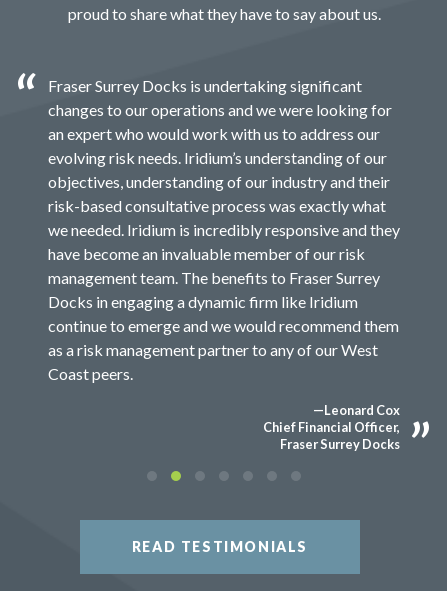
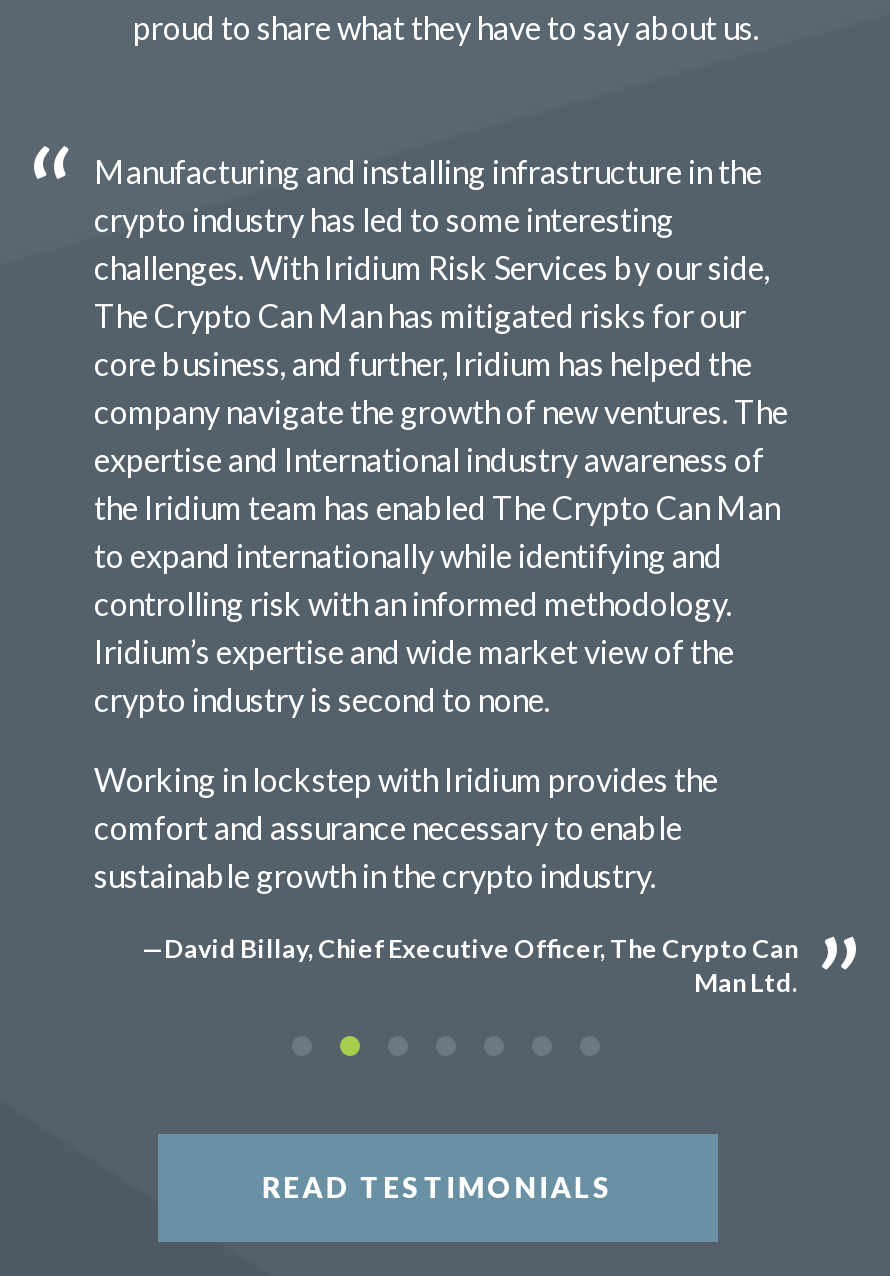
- Fraser Surrey Docks is undertaking significant
- changes to our operations and we were looking for
- an expert who would work with us to address our
- evolving risk needs. Iridium’s understanding of our
- objectives, understanding of our industry and their
- risk-based consultative process was exactly what
- we needed. Iridium is incredibly responsive and they
- have become an invaluable member of our risk
- management team. The benefits to Fraser Surrey
- Docks in engaging a dynamic firm like Iridium
- continue to emerge and we would recommend them
- as a risk management partner to any of our West
- Coast peers.
- —Leonard Cox
- Chief Financial Officer,
- Fraser Surrey Docks
+ Manufacturing and installing infrastructure in the
+ crypto industry has led to some interesting
+ challenges. With Iridium Risk Services by our side,
+ The Crypto Can Man has mitigated risks for our
+ core business, and further, Iridium has helped the
+ company navigate the growth of new ventures. The
+ expertise and International industry awareness of
+ the Iridium team has enabled The Crypto Can Man
+ to expand internationally while identifying and
+ controlling risk with an informed methodology.
+ Iridium’s expertise and wide market view of the
+ crypto industry is second to none.
+ Working in lockstep with Iridium provides the
+ comfort and assurance necessary to enable
+ sustainable growth in the crypto industry.
+ —David Billay, Chief Executive Officer, The Crypto Can
+ Man Ltd.
